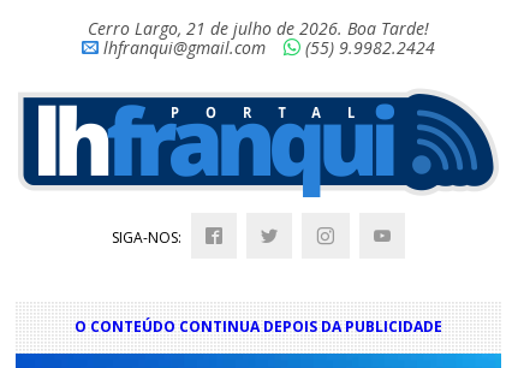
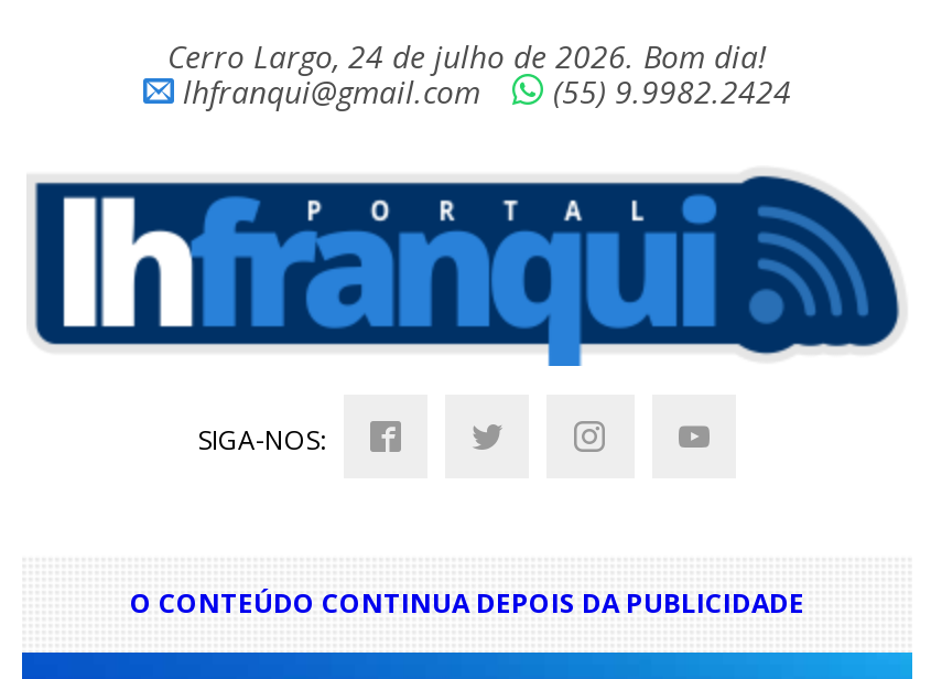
- Cerro Largo, 21 de julho de 2026. Boa Tarde!
+ Cerro Largo, 24 de julho de 2026. Bom dia!
